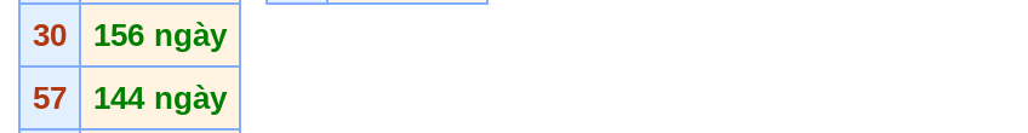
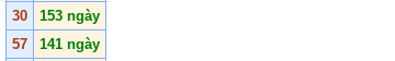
- 30 156 ngày
+ 30 153 ngày

- 57 144 ngày
+ 57 141 ngày
